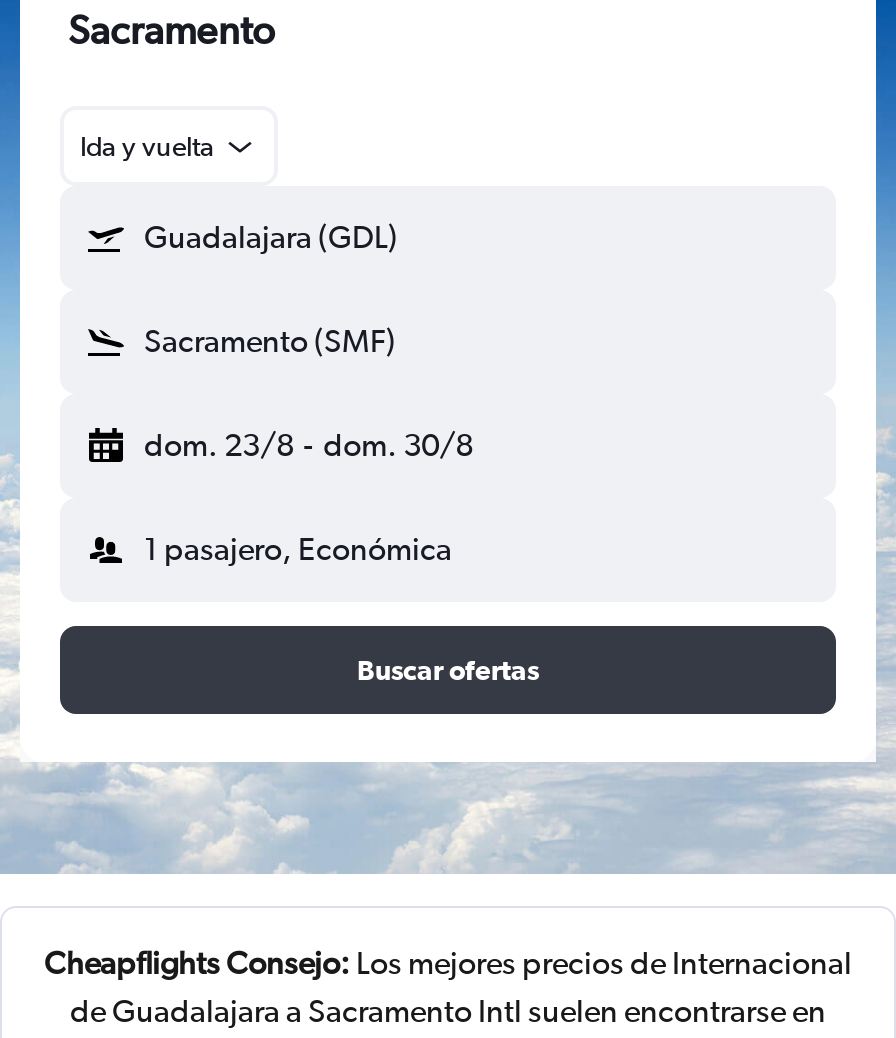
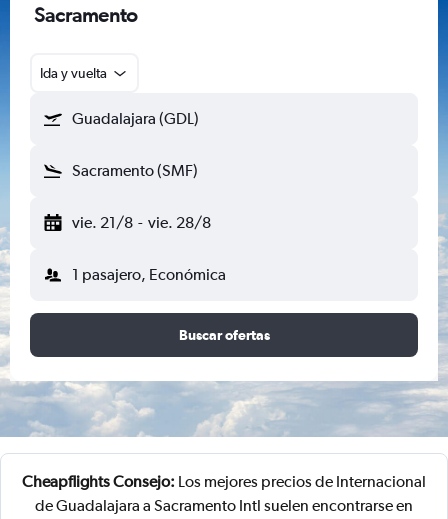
- dom. 23/8 - dom. 30/8
+ vie. 21/8 - vie. 28/8
